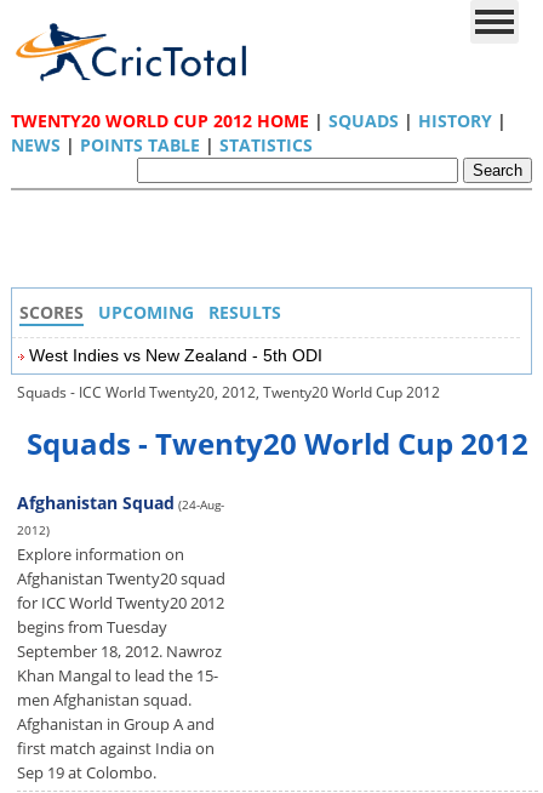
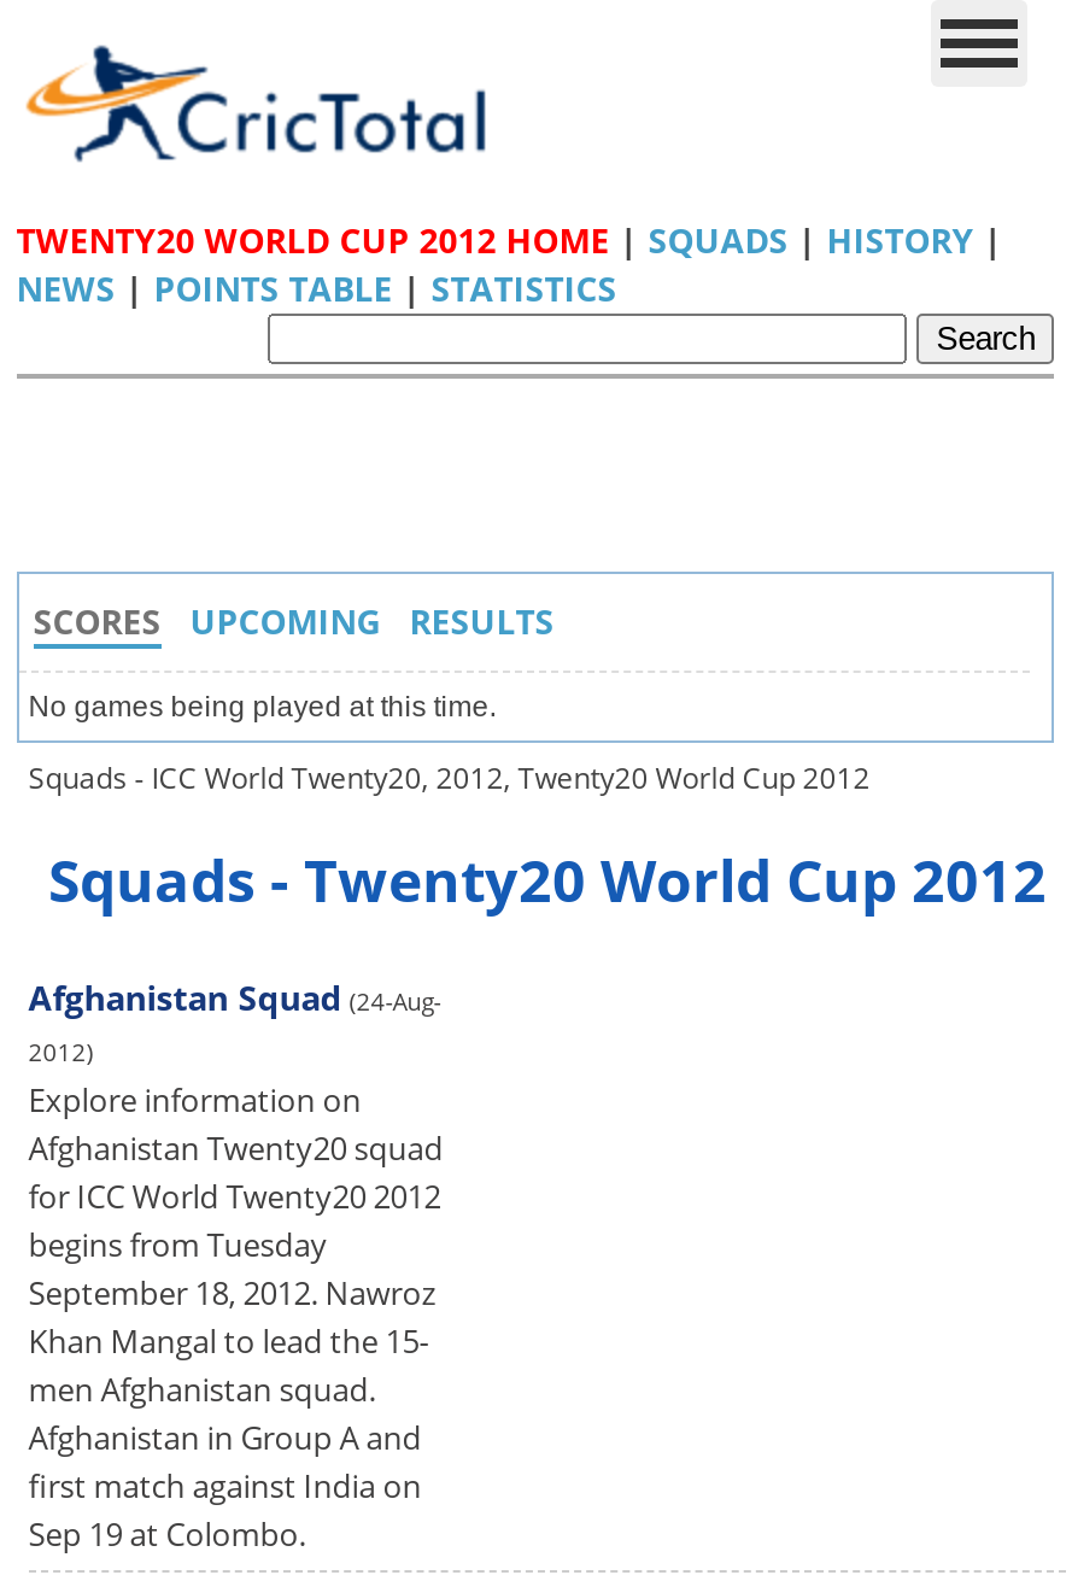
- West Indies vs New Zealand - 5th ODI
+ No games being played at this time.
